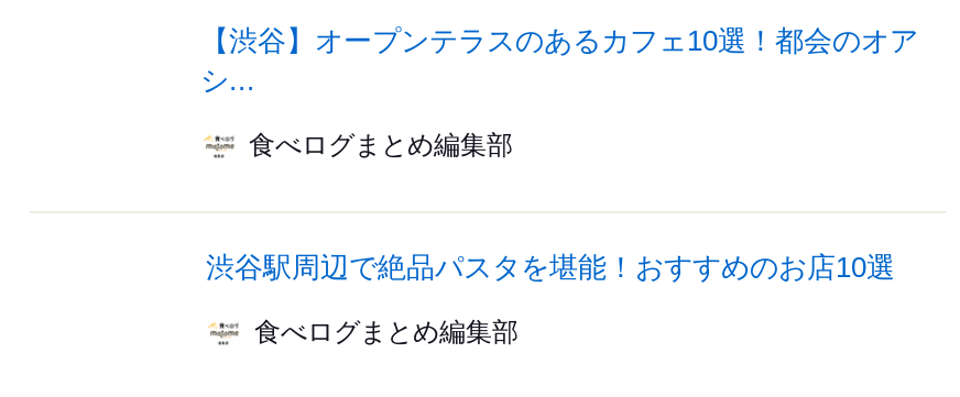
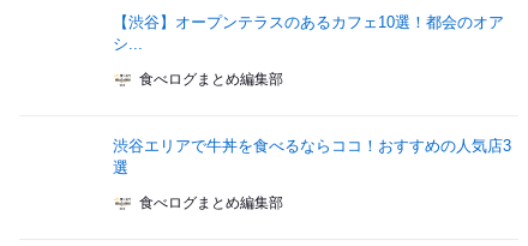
- 渋谷駅周辺で絶品パスタを堪能！おすすめのお店10選
+ 渋谷エリアで牛丼を食べるならココ！おすすめの人気店3
+ 選
